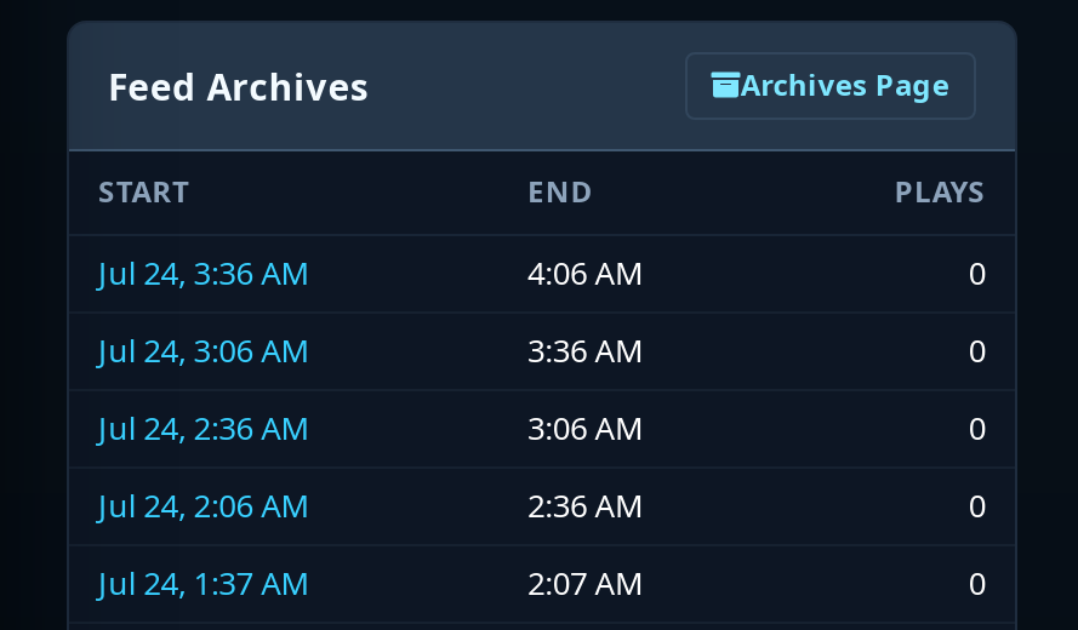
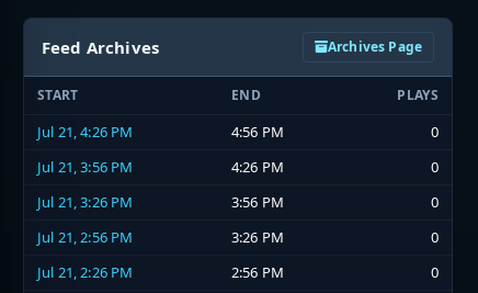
- Jul 24, 3:36 AM
- 4:06 AM
+ Jul 21, 4:26 PM
+ 4:56 PM

- Jul 24, 3:06 AM
- 3:36 AM
+ Jul 21, 3:56 PM
+ 4:26 PM

- Jul 24, 2:36 AM
- 3:06 AM
+ Jul 21, 3:26 PM
+ 3:56 PM

- Jul 24, 2:06 AM
- 2:36 AM
+ Jul 21, 2:56 PM
+ 3:26 PM

- Jul 24, 1:37 AM
- 2:07 AM
+ Jul 21, 2:26 PM
+ 2:56 PM
